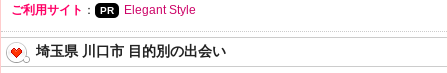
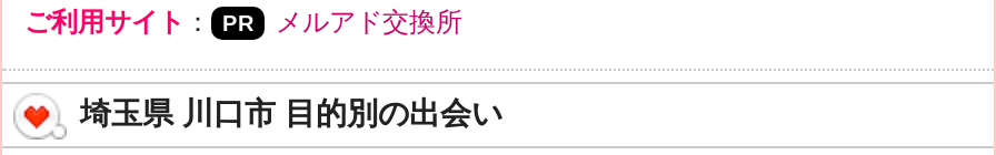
- Elegant Style
+ メルアド交換所
